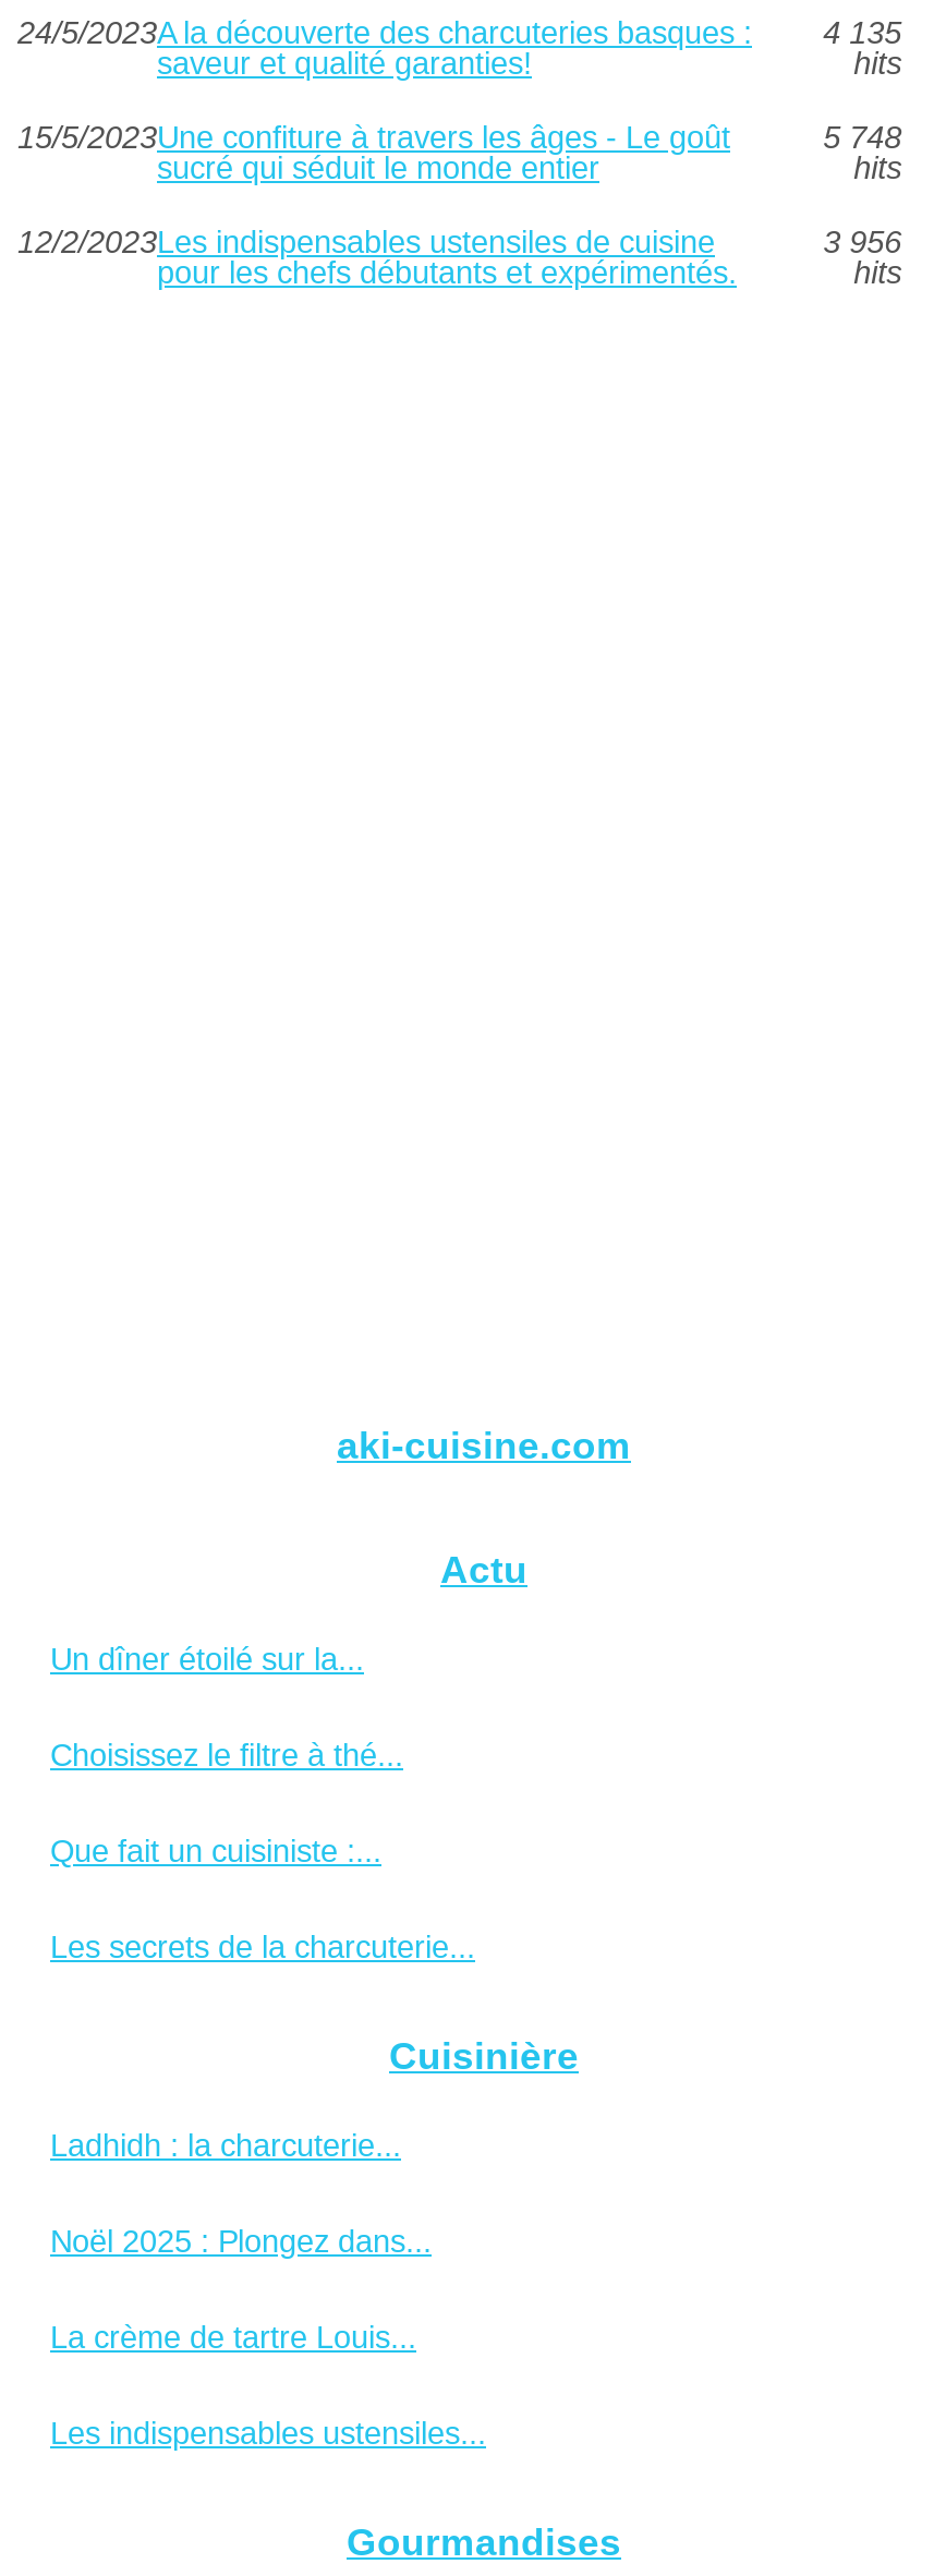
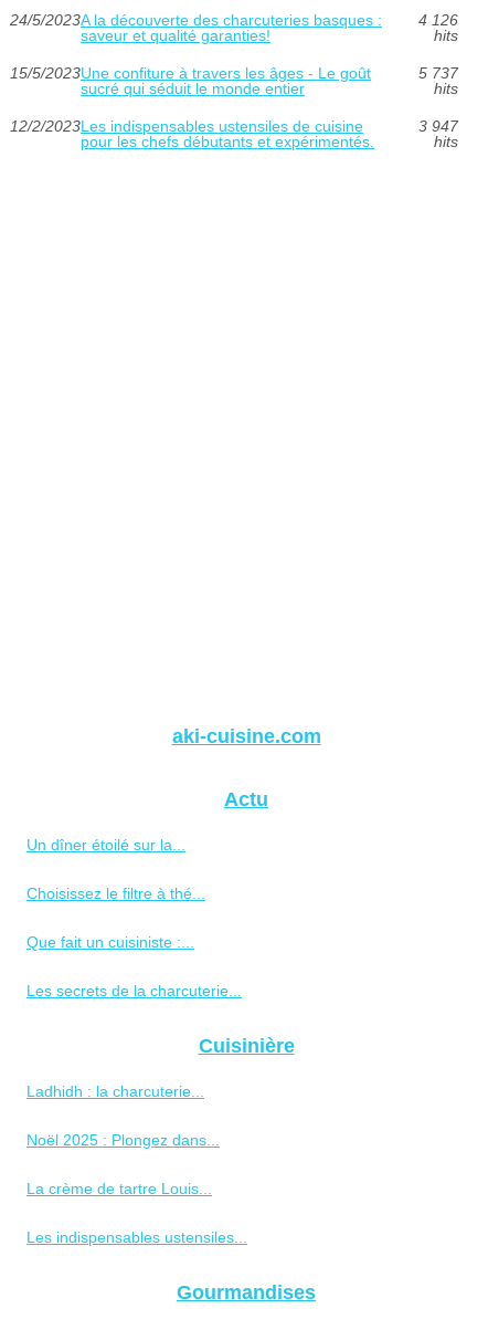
- 4 135
+ 4 126

- 5 748
+ 5 737

- 3 956
+ 3 947
